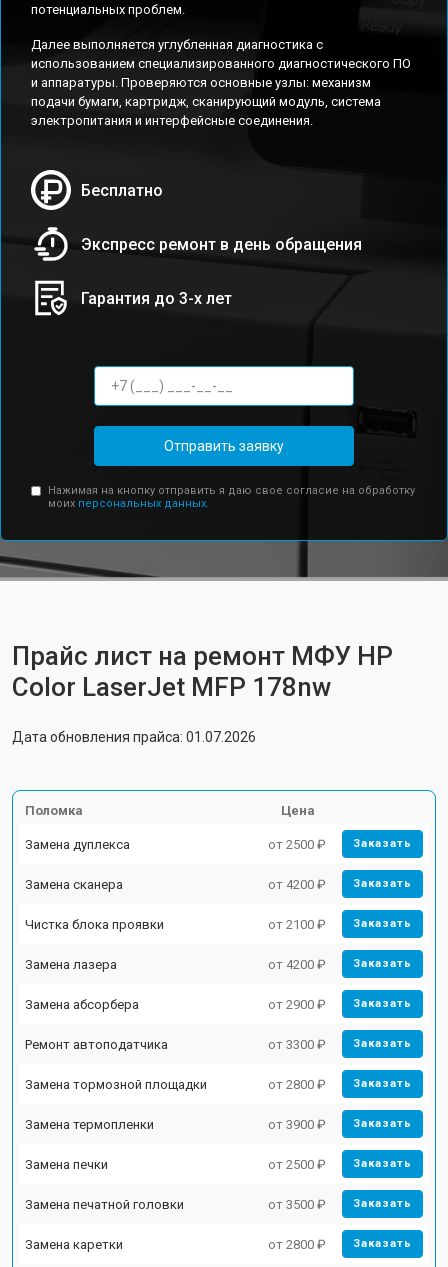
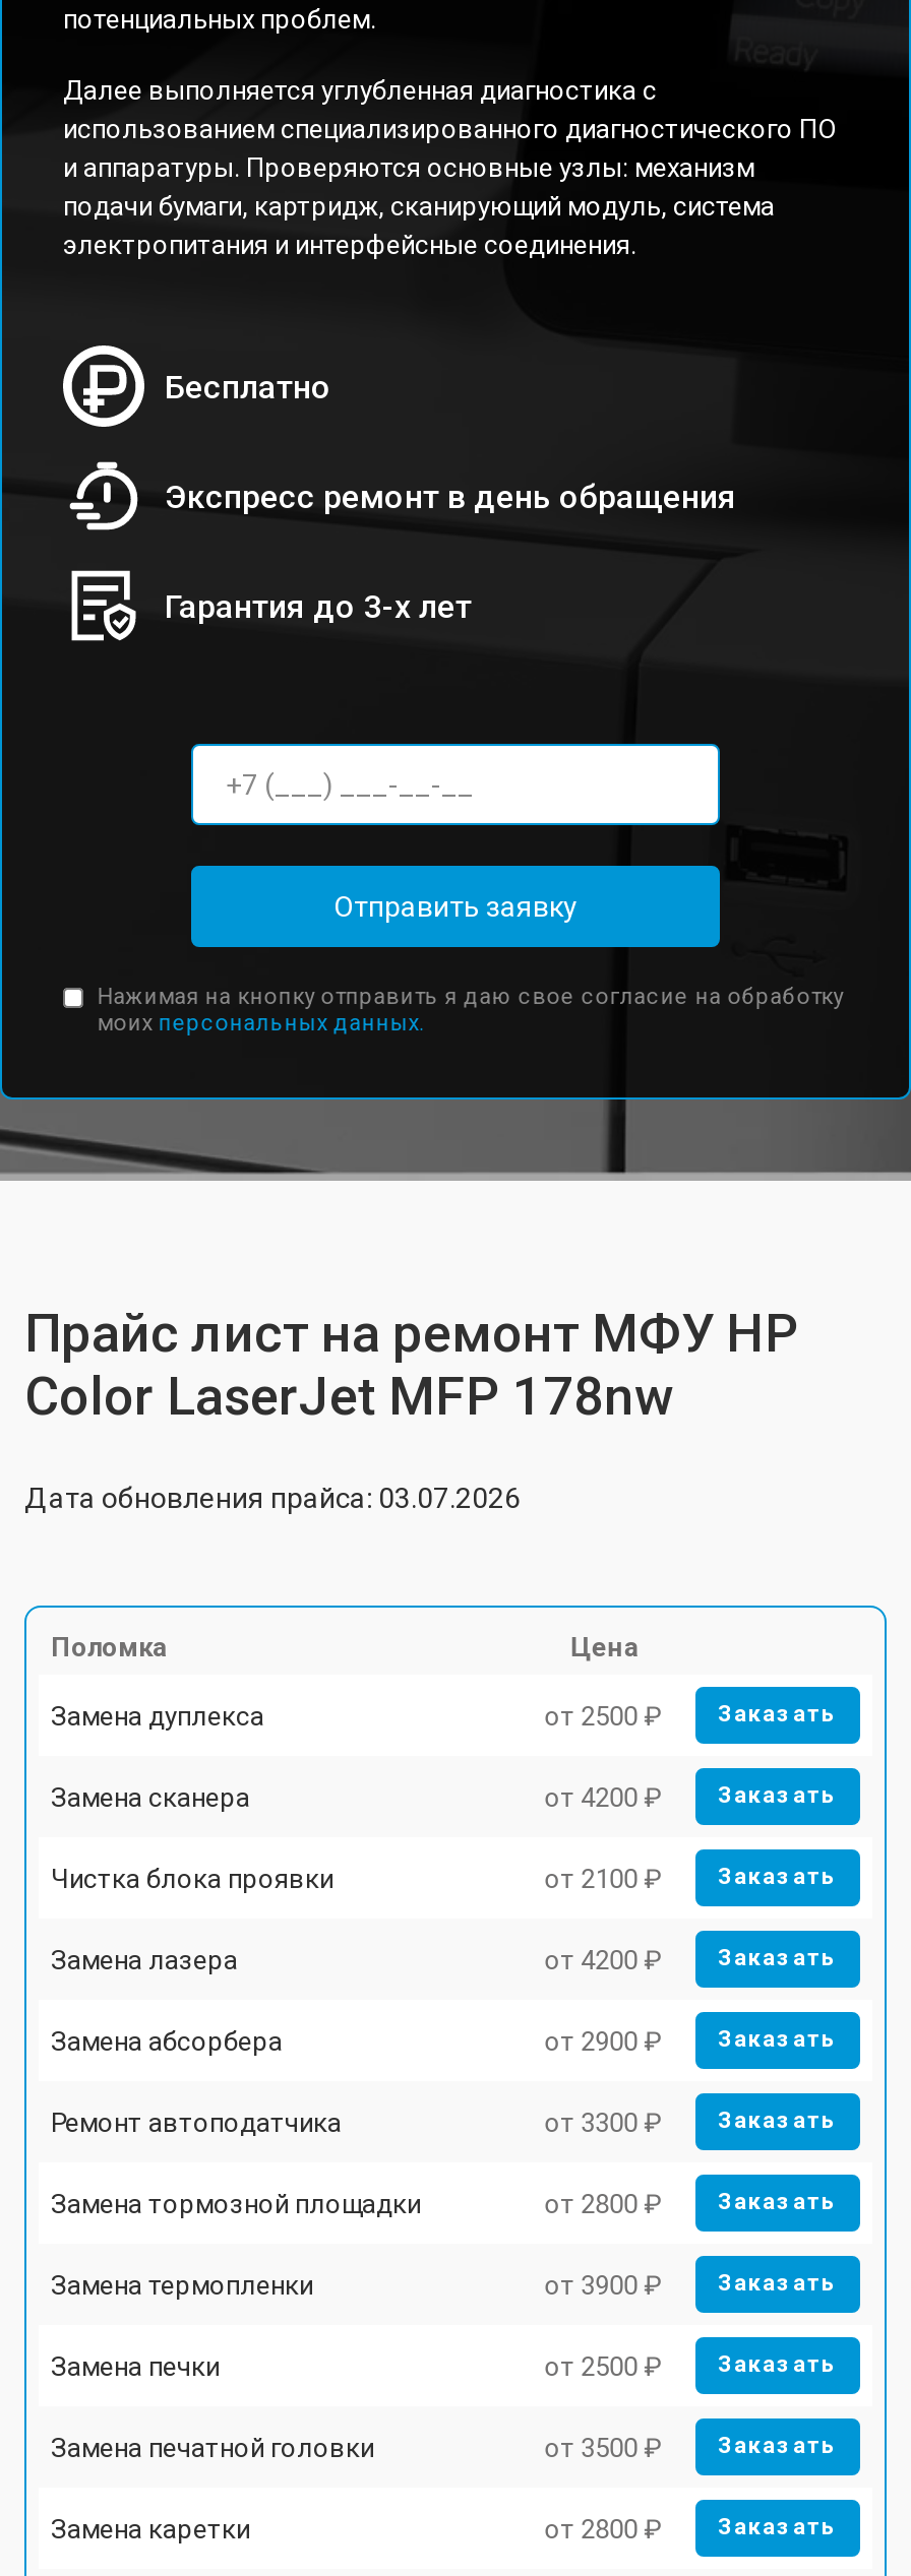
- Дата обновления прайса: 01.07.2026
+ Дата обновления прайса: 03.07.2026
